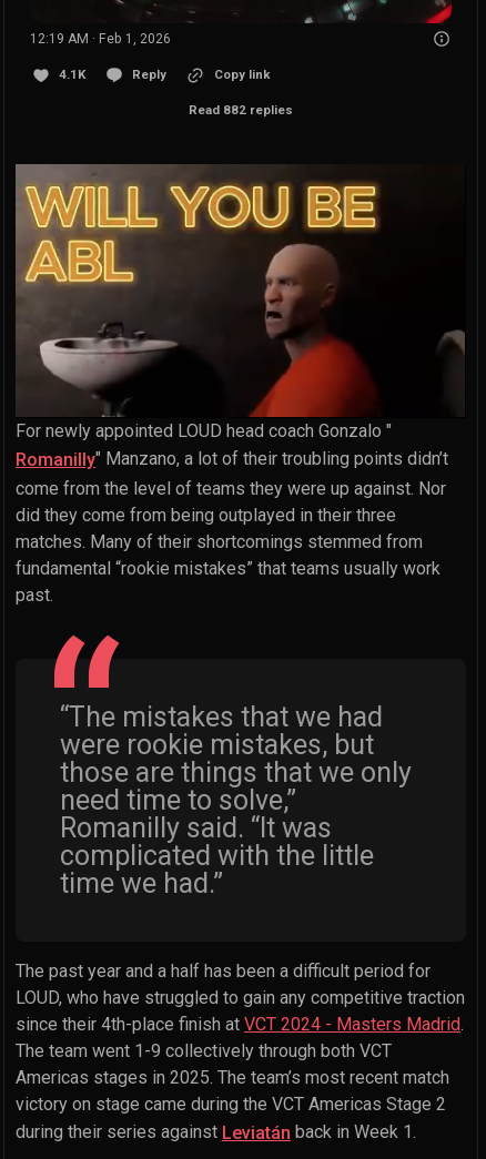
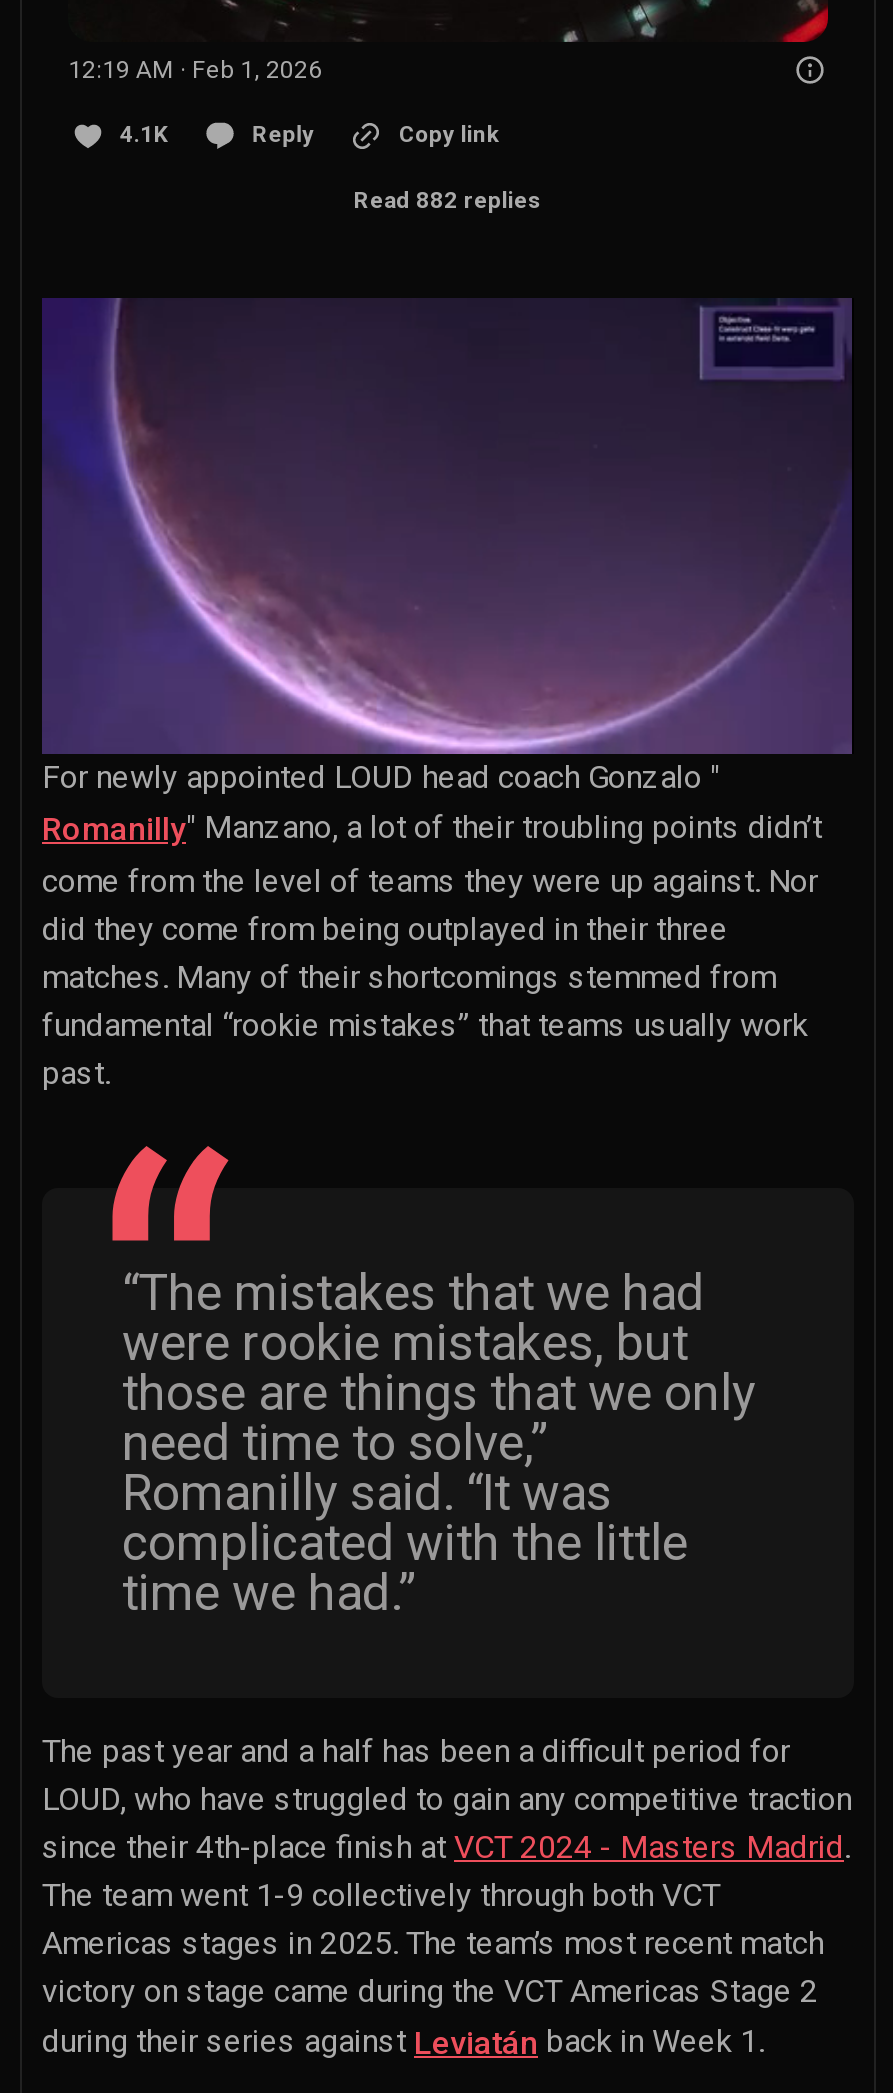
- [image]
+ [image]
